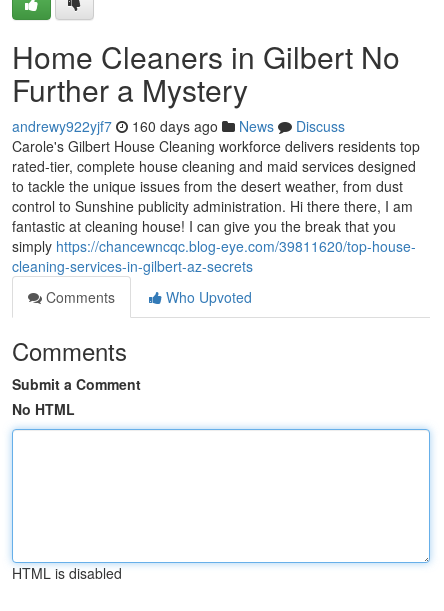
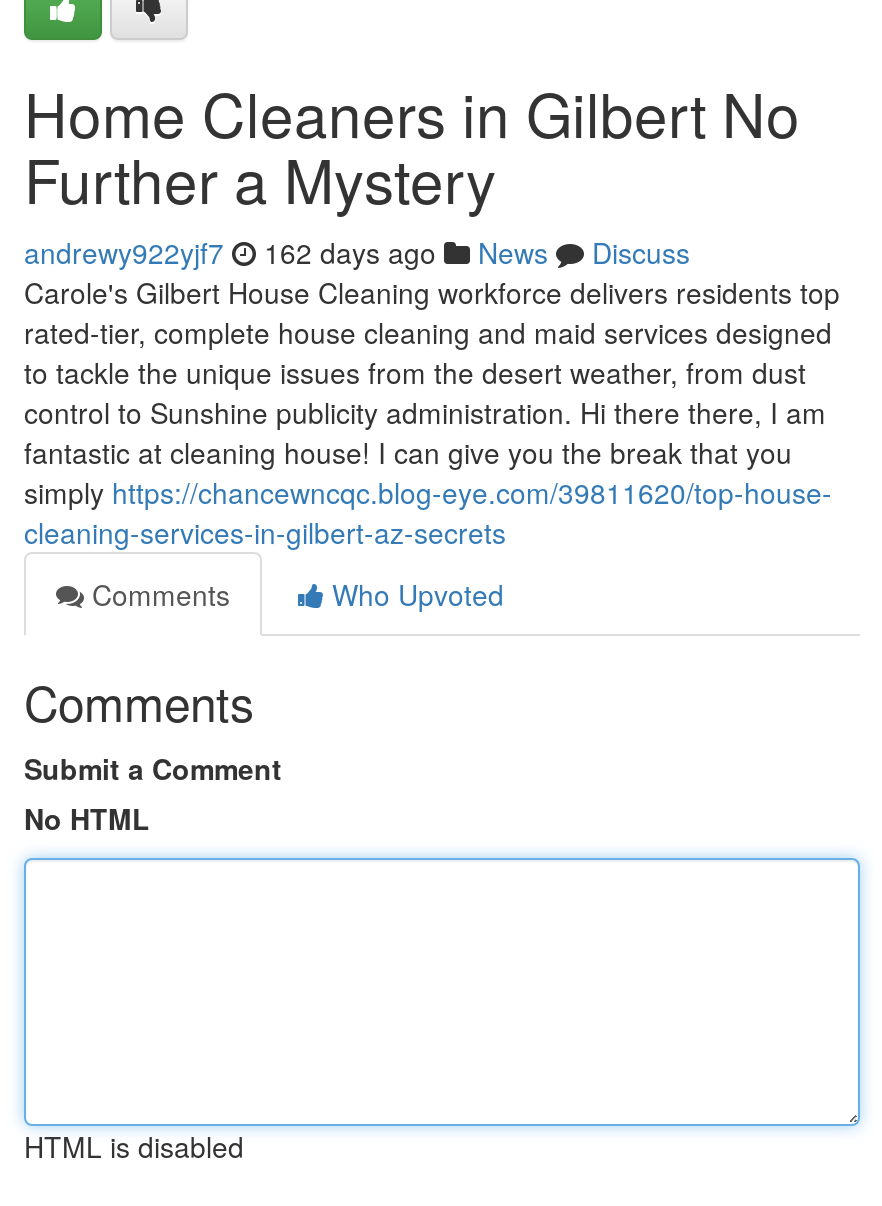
- andrewy922yjf7 160 days ago News Discuss
+ andrewy922yjf7 162 days ago News Discuss
